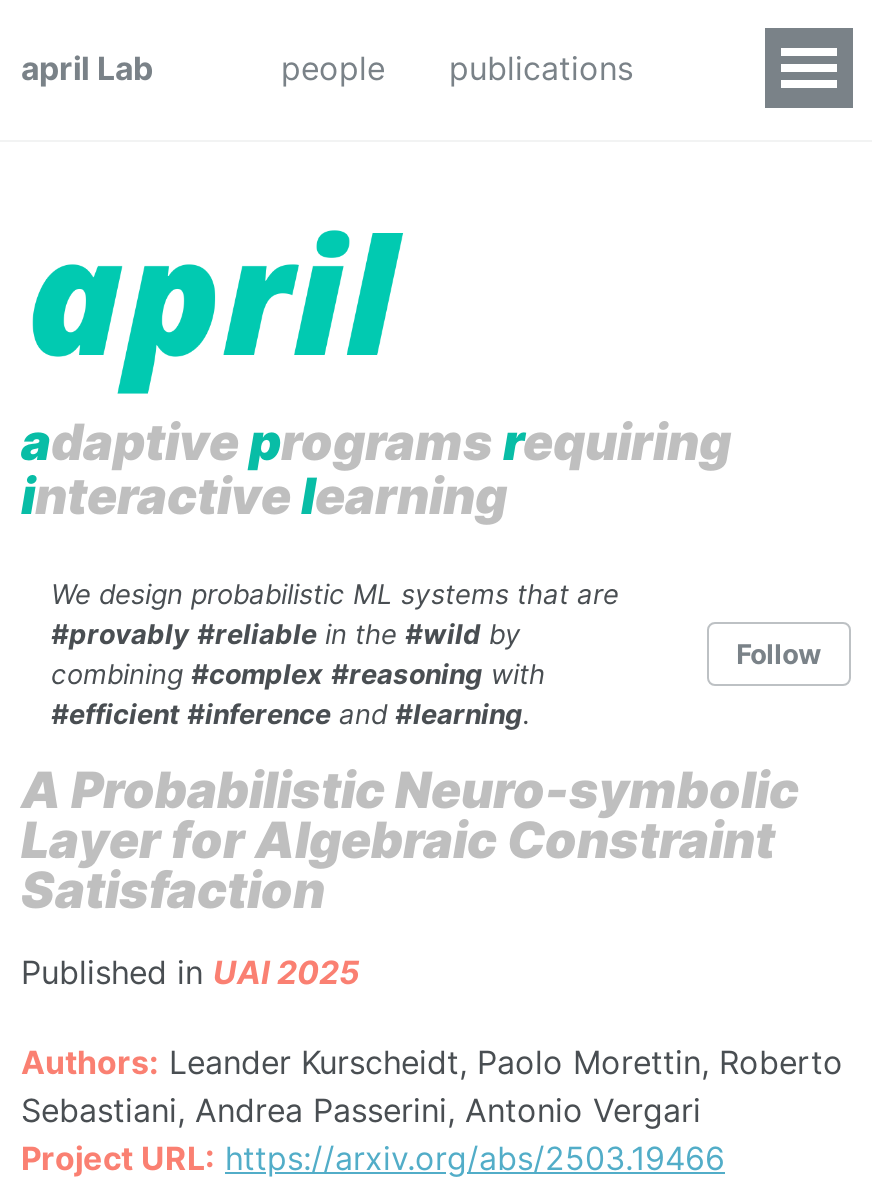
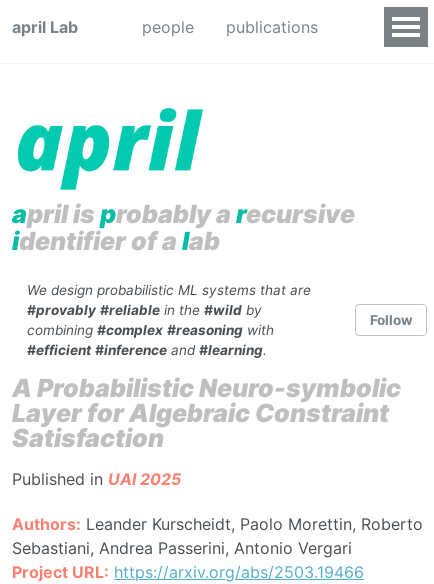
- adaptive programs requiring
- interactive learning
+ april is probably a recursive
+ identifier of a lab
